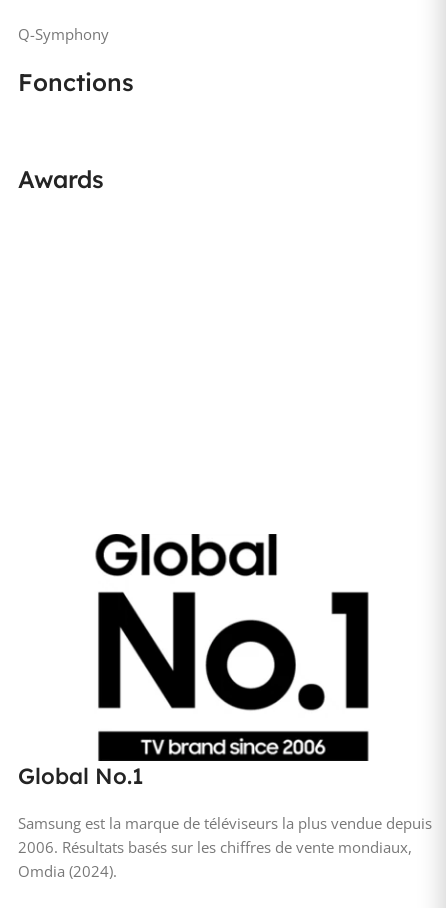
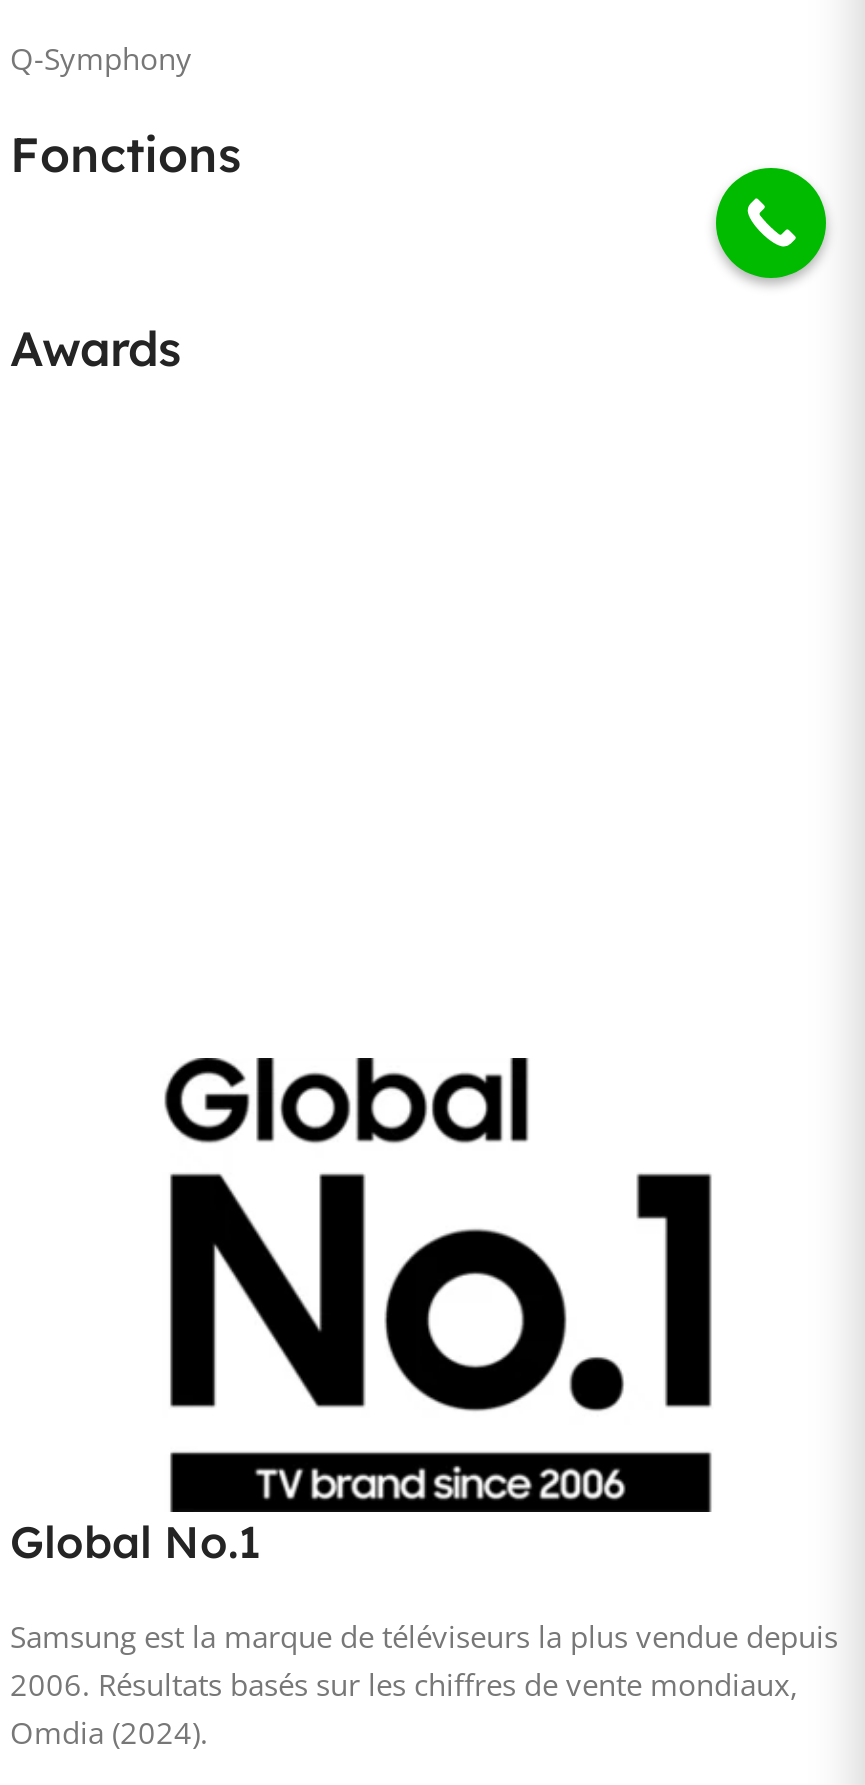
+ [image]
